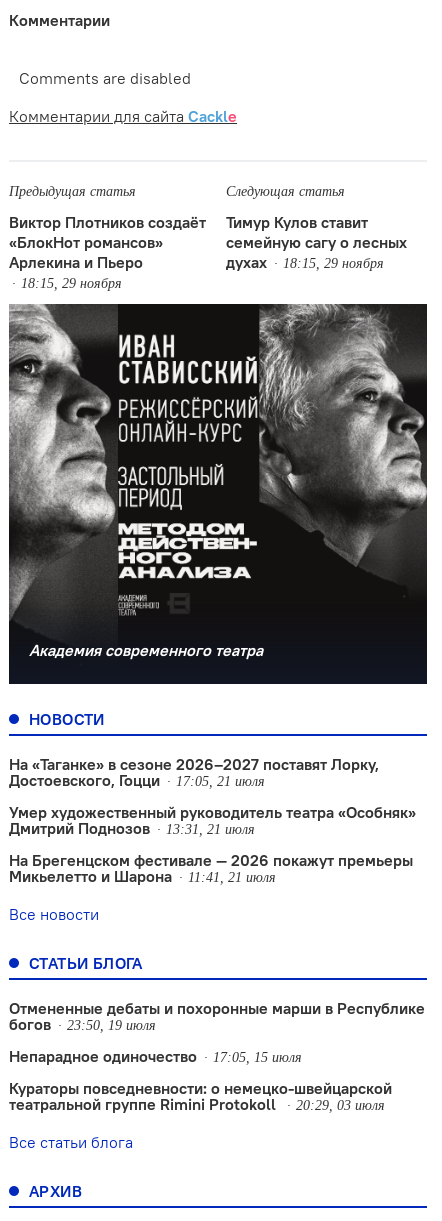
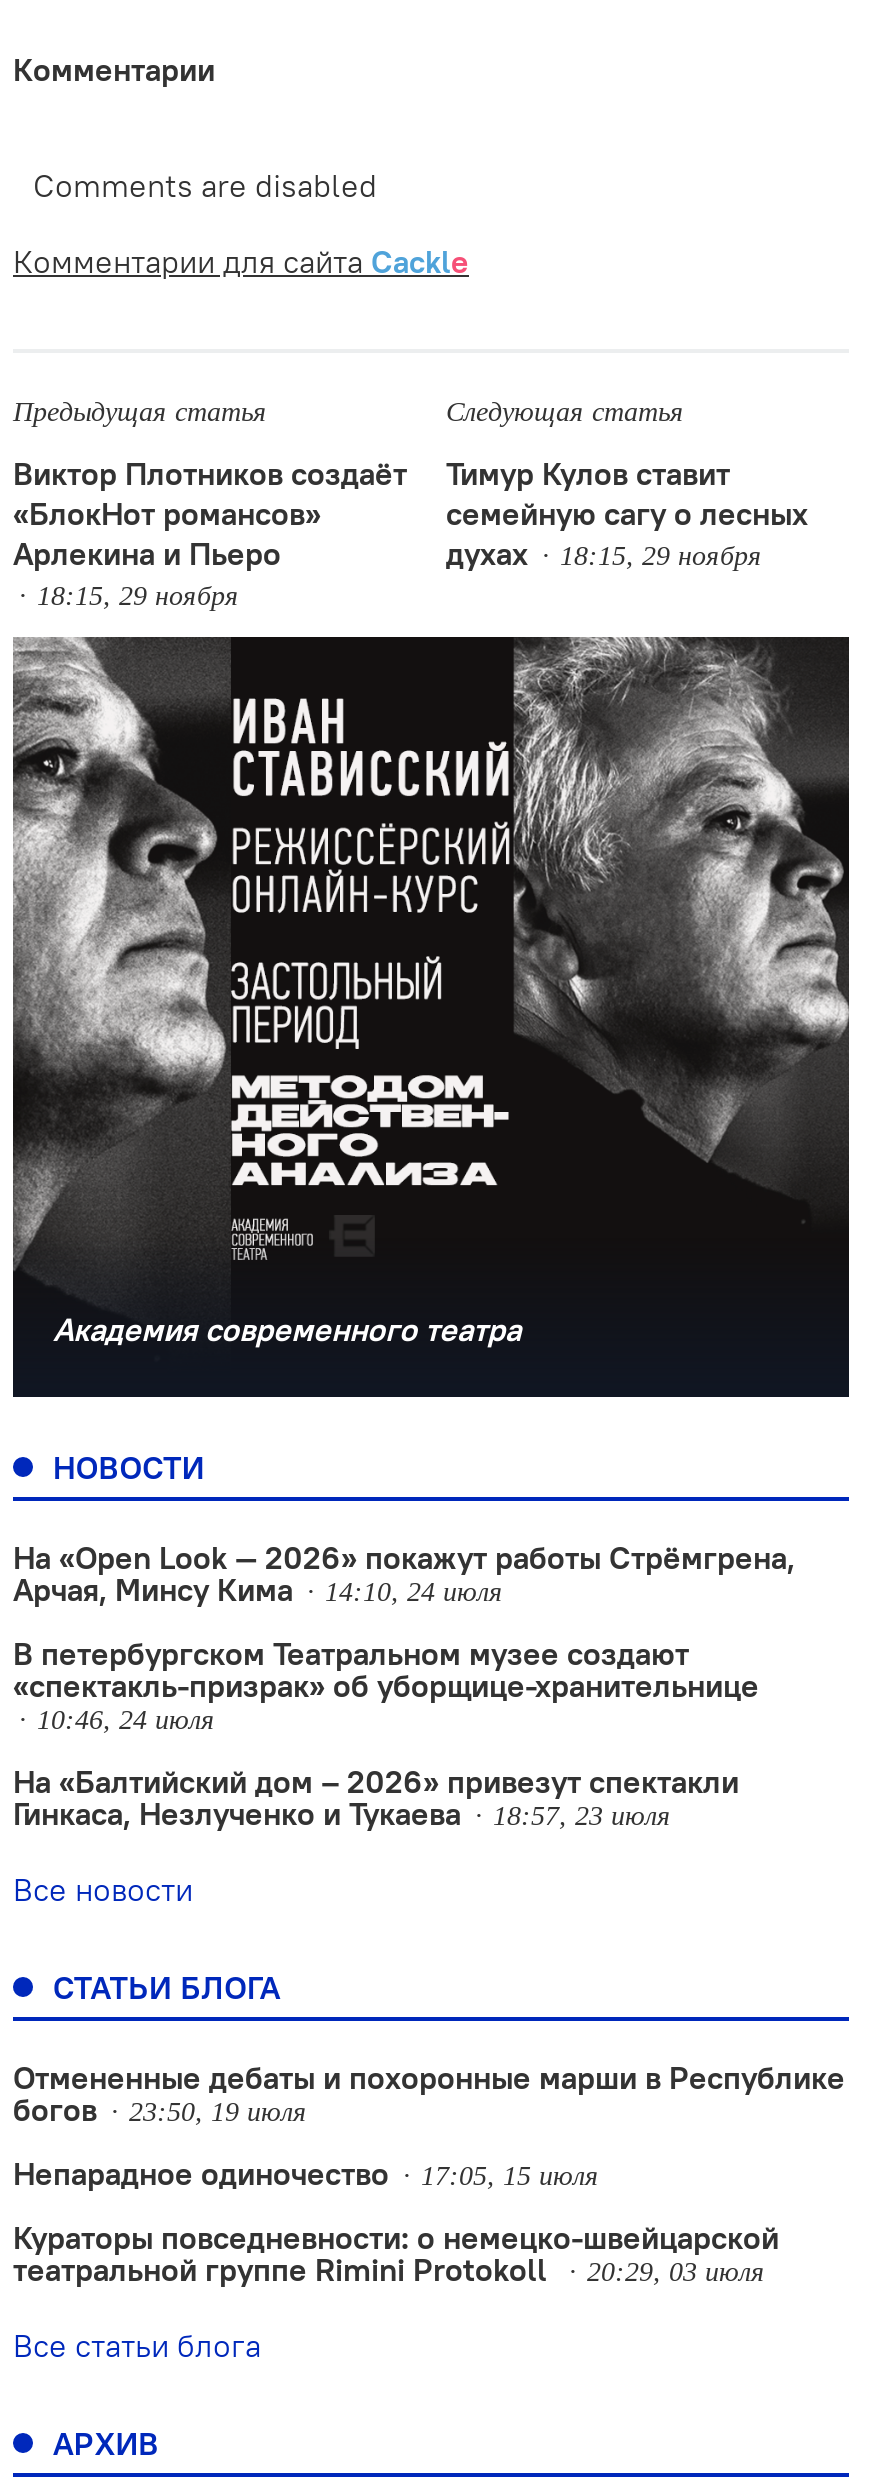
- На «Таганке» в сезоне 2026–2027 поставят Лорку,
- Достоевского, Гоцци
- 17:05, 21 июля
+ На «Open Look — 2026» покажут работы Стрёмгрена,
+ Арчая, Минсу Кима
+ 14:10, 24 июля

- Умер художественный руководитель театра «Особняк»
- Дмитрий Поднозов
- 13:31, 21 июля
+ В петербургском Театральном музее создают
+ «спектакль-призрак» об уборщице-хранительнице
+ 10:46, 24 июля

- На Брегенцском фестивале — 2026 покажут премьеры
- Микьелетто и Шарона
- 11:41, 21 июля
+ На «Балтийский дом – 2026» привезут спектакли
+ Гинкаса, Незлученко и Тукаева
+ 18:57, 23 июля
